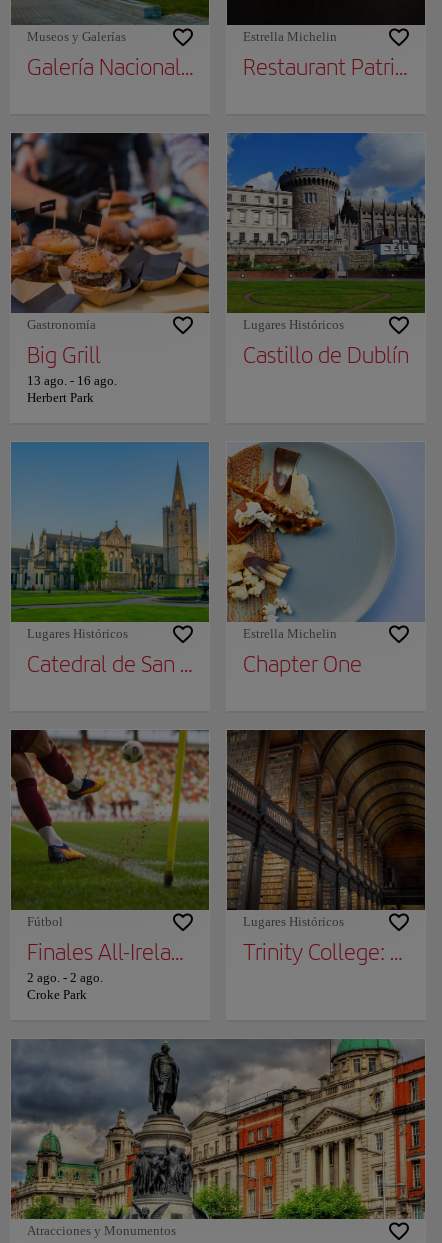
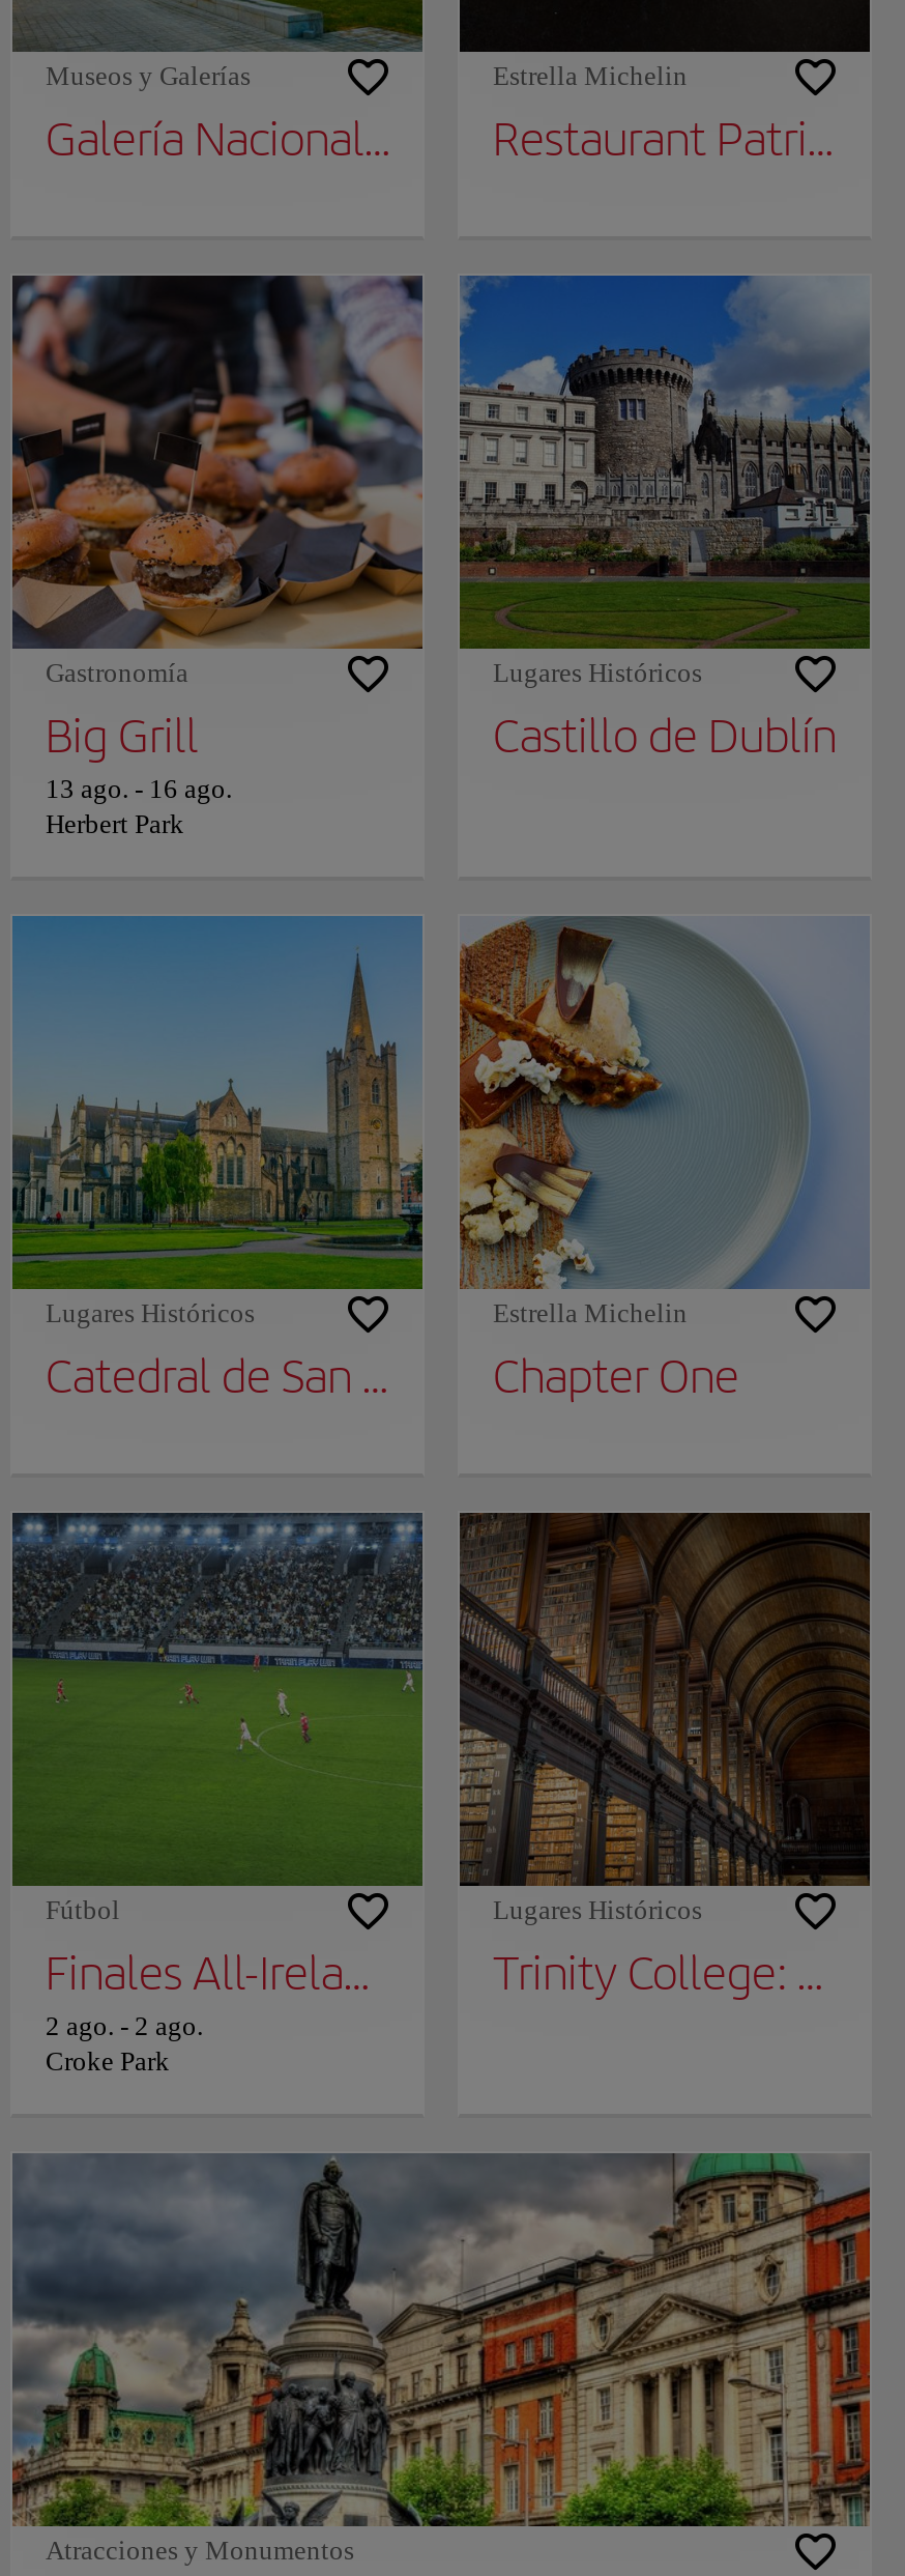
- [image]
+ [image]
